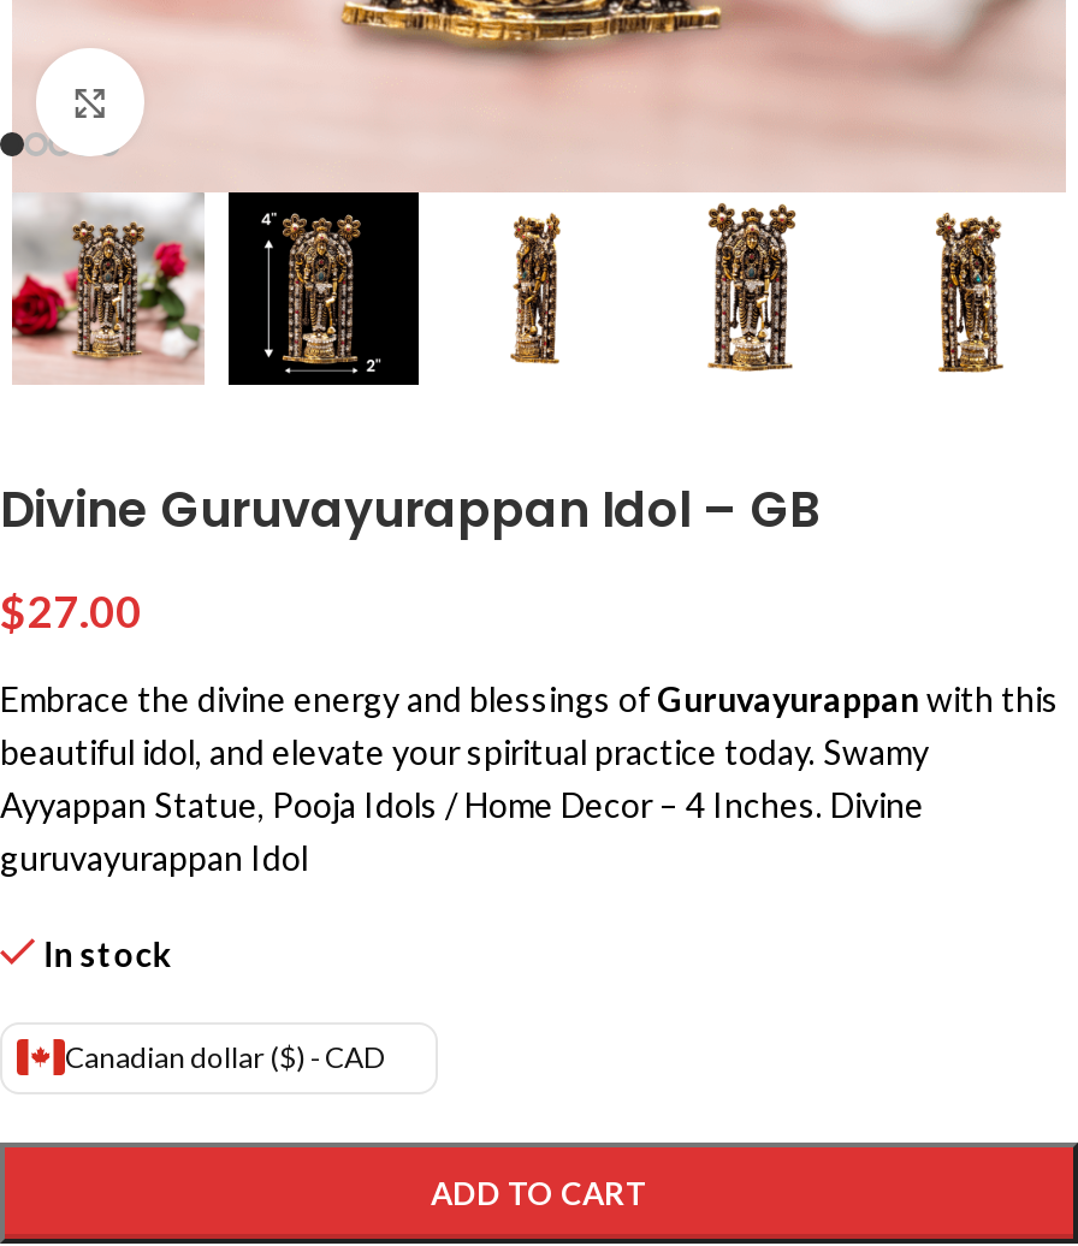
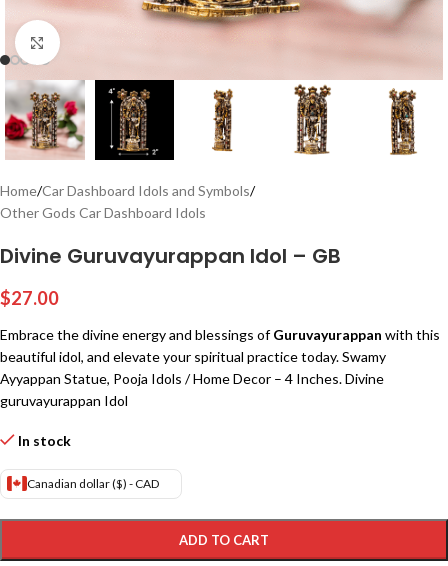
+ Home/Car Dashboard Idols and Symbols/
+ Other Gods Car Dashboard Idols
